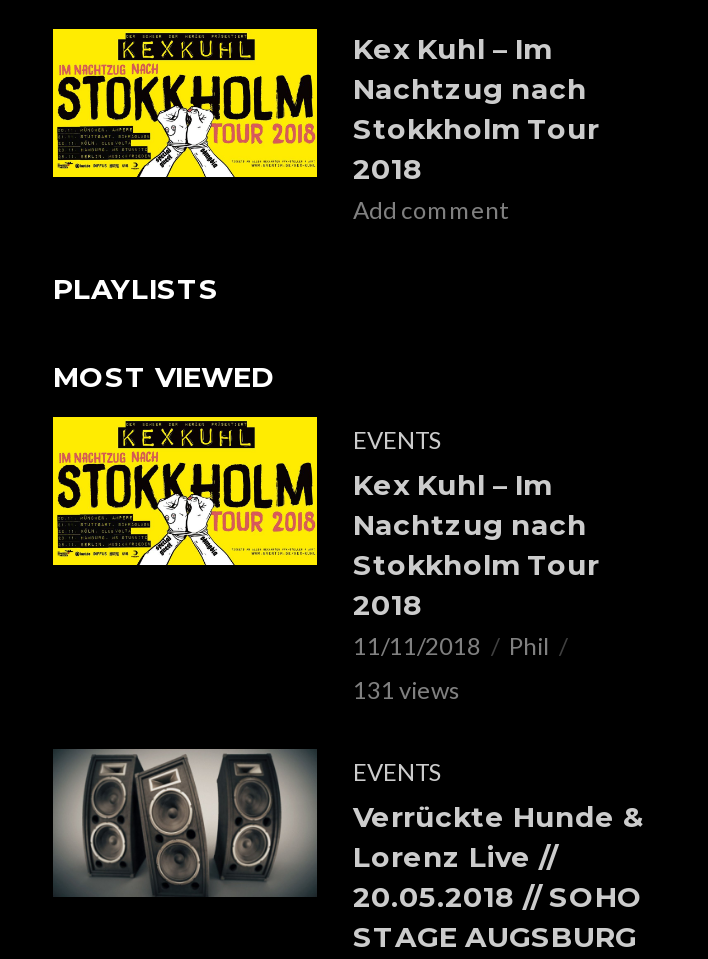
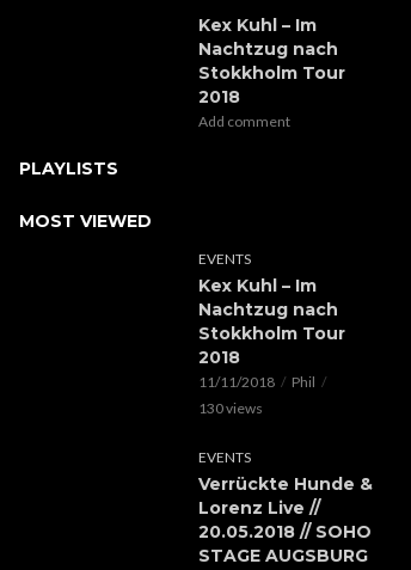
- [image]

- [image]

- 131 views
+ 130 views

- [image]
